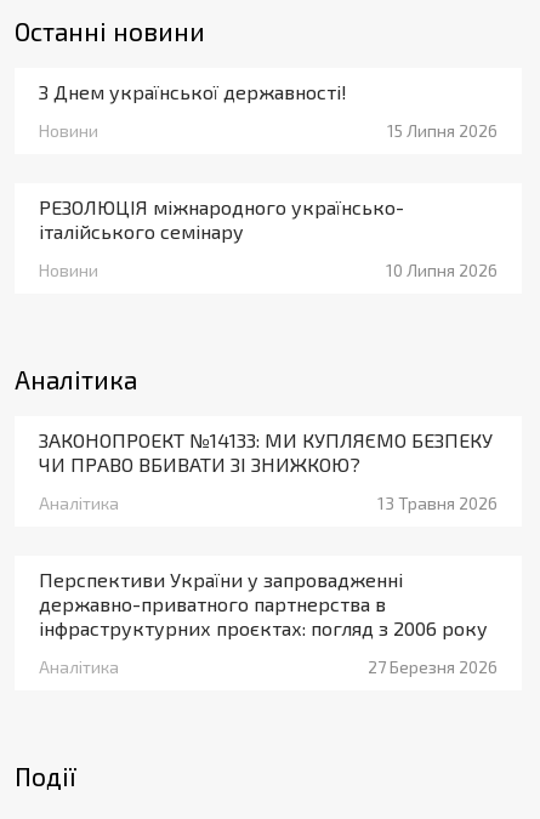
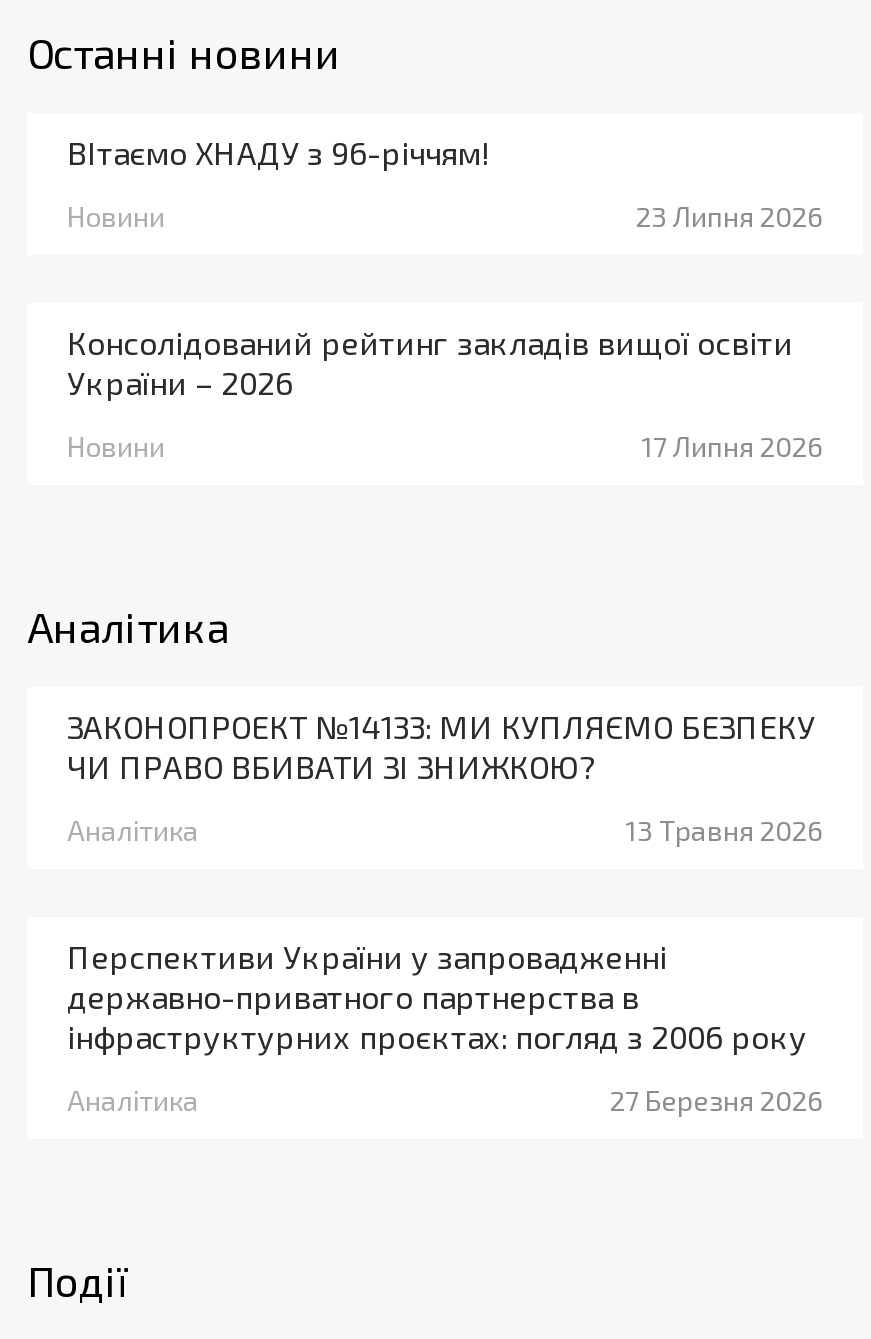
- З Днем української державності!
+ ВІтаємо ХНАДУ з 96-річчям!

- 15 Липня 2026
+ 23 Липня 2026

- РЕЗОЛЮЦІЯ міжнародного українсько-
- італійського семінару
+ Консолідований рейтинг закладів вищої освіти
+ України – 2026

- 10 Липня 2026
+ 17 Липня 2026
